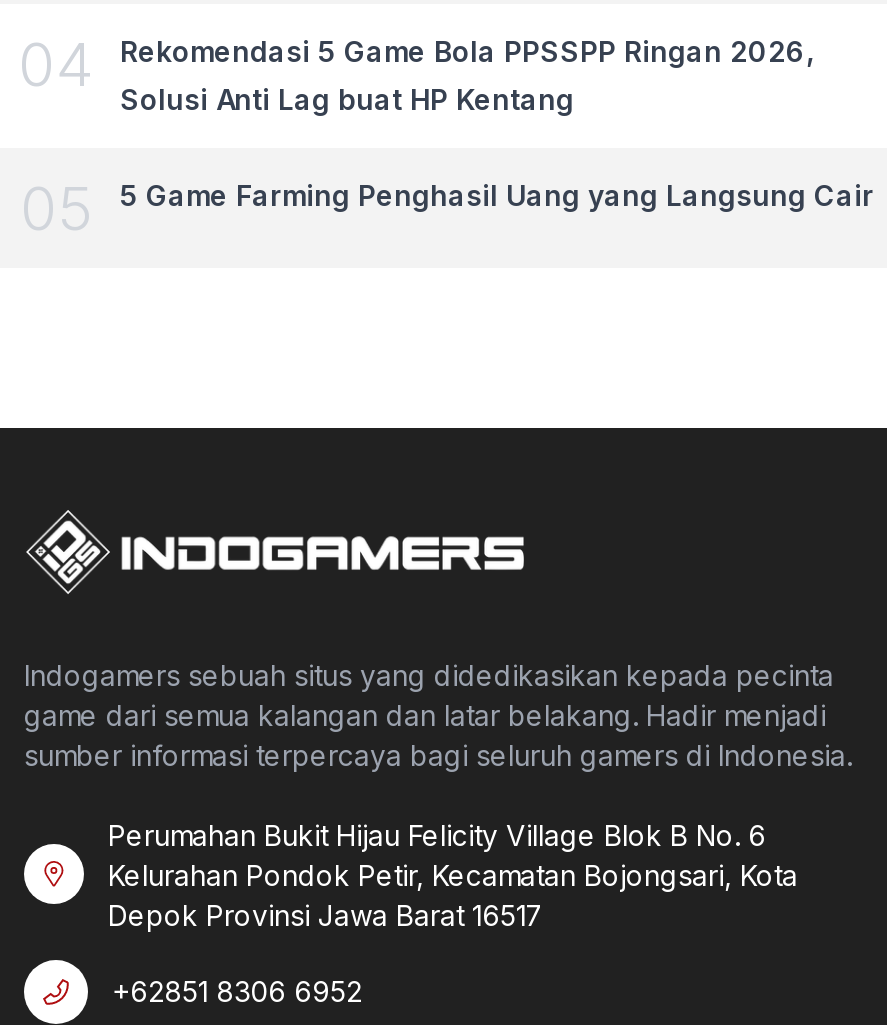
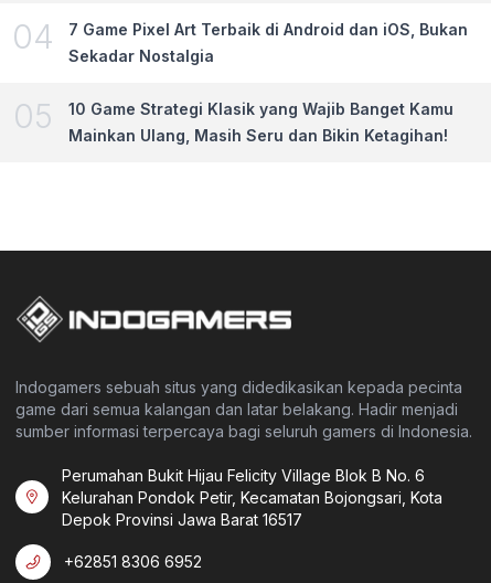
- Rekomendasi 5 Game Bola PPSSPP Ringan 2026,
- Solusi Anti Lag buat HP Kentang
+ 7 Game Pixel Art Terbaik di Android dan iOS, Bukan
+ Sekadar Nostalgia

- 5 Game Farming Penghasil Uang yang Langsung Cair
+ 10 Game Strategi Klasik yang Wajib Banget Kamu
+ Mainkan Ulang, Masih Seru dan Bikin Ketagihan!
